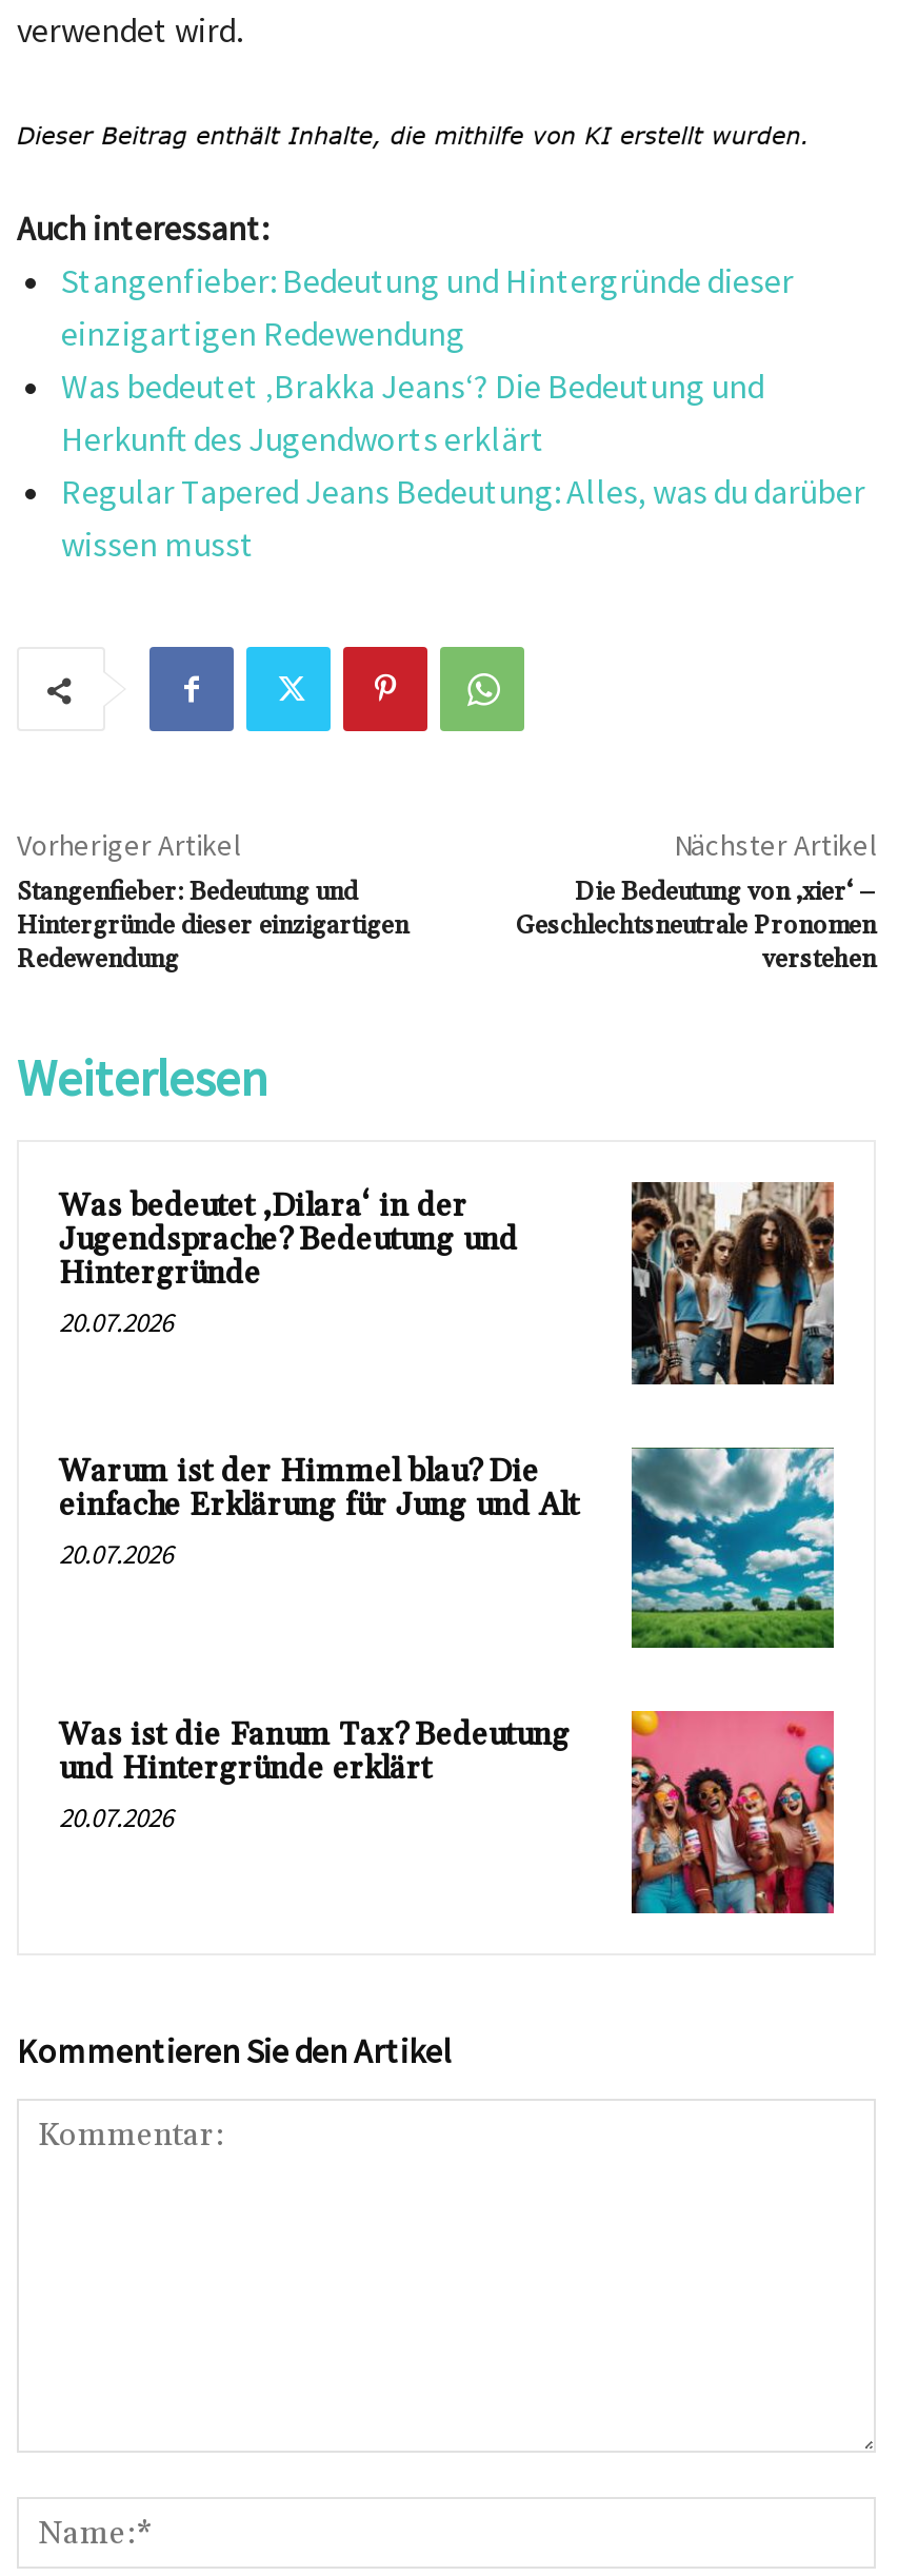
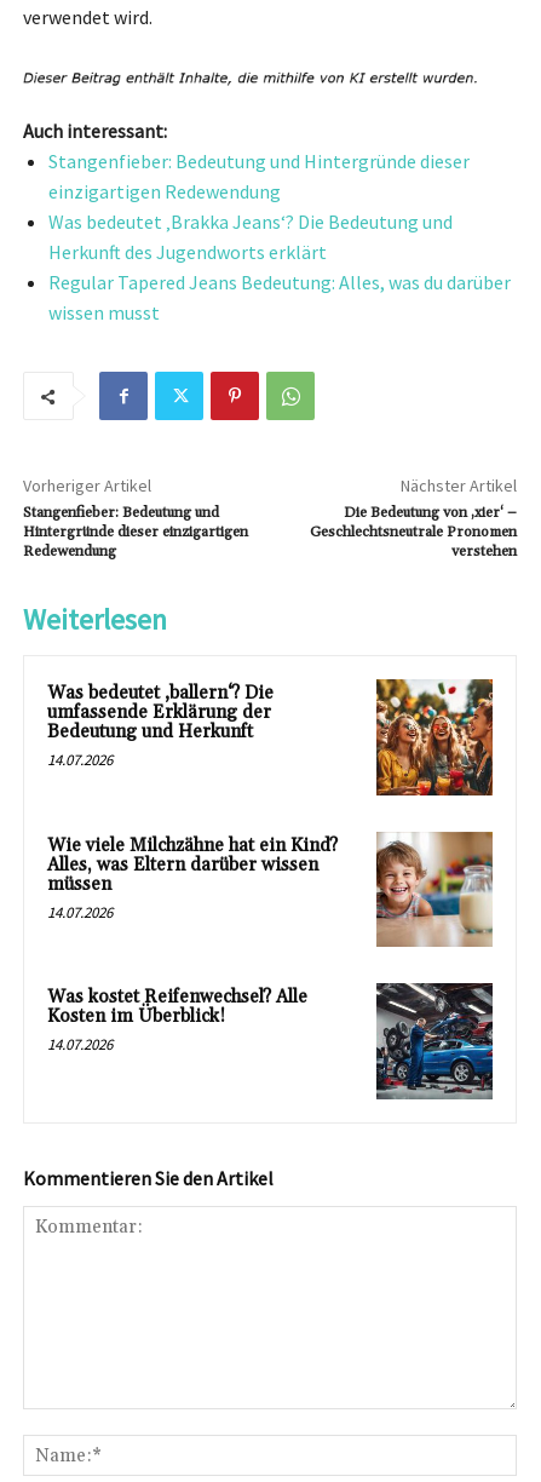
- Was bedeutet ‚Dilara‘ in der
- Jugendsprache? Bedeutung und
- Hintergründe
- 20.07.2026
+ Was bedeutet ‚ballern‘? Die
+ umfassende Erklärung der
+ Bedeutung und Herkunft
+ 14.07.2026

- [image]
+ [image]

- [image]
- Warum ist der Himmel blau? Die
- einfache Erklärung für Jung und Alt
- 20.07.2026
+ [image]
+ Wie viele Milchzähne hat ein Kind?
+ Alles, was Eltern darüber wissen
+ müssen
+ 14.07.2026

- Was ist die Fanum Tax? Bedeutung
- und Hintergründe erklärt
- 20.07.2026
+ Was kostet Reifenwechsel? Alle
+ Kosten im Überblick!
+ 14.07.2026

- [image]
+ [image]
